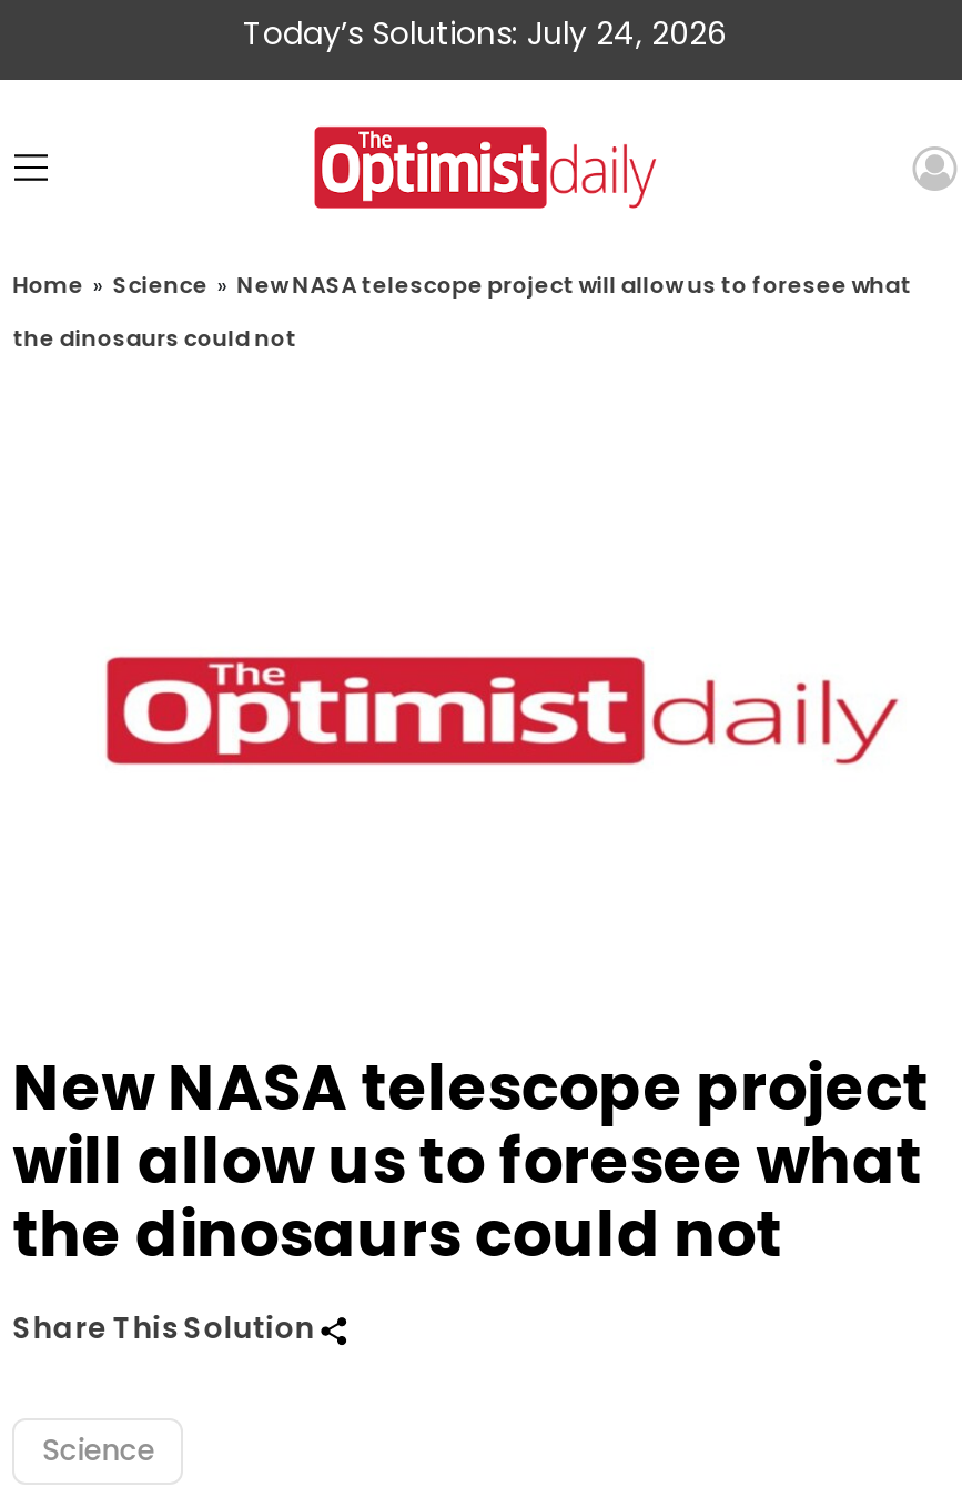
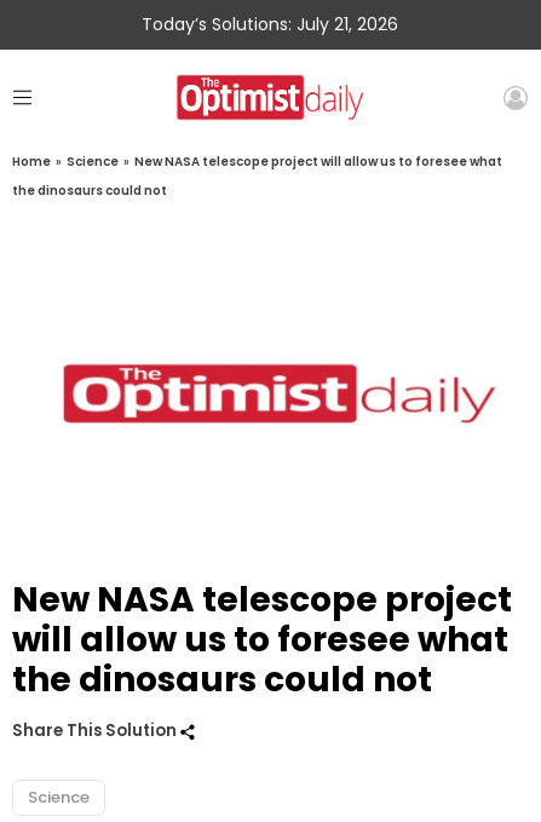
- Today’s Solutions: July 24, 2026
+ Today’s Solutions: July 21, 2026
